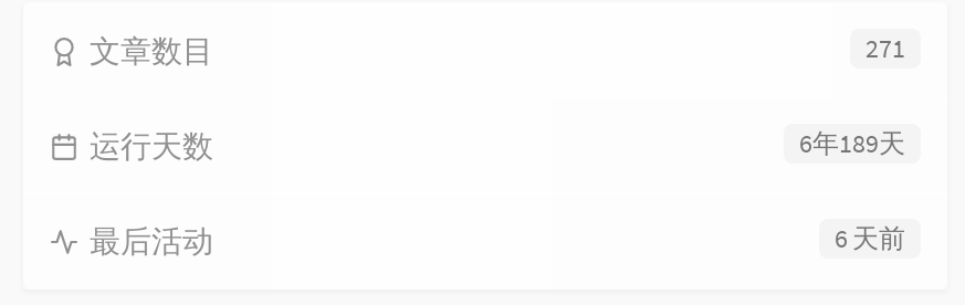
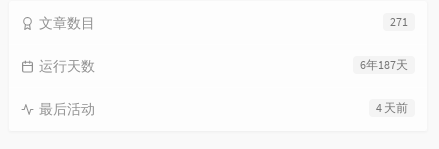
- 6年189天
+ 6年187天

- 6 天前
+ 4 天前
